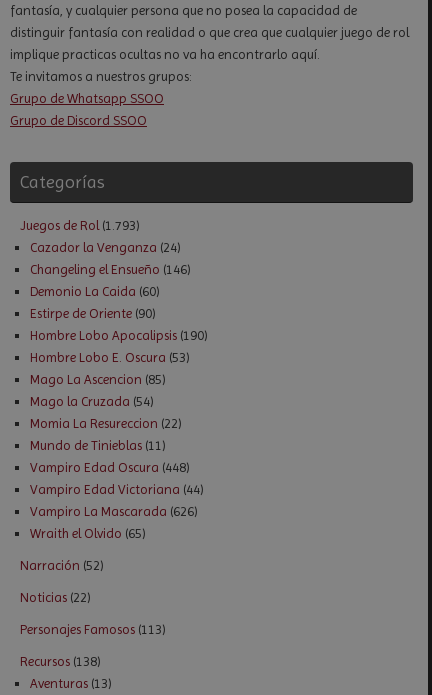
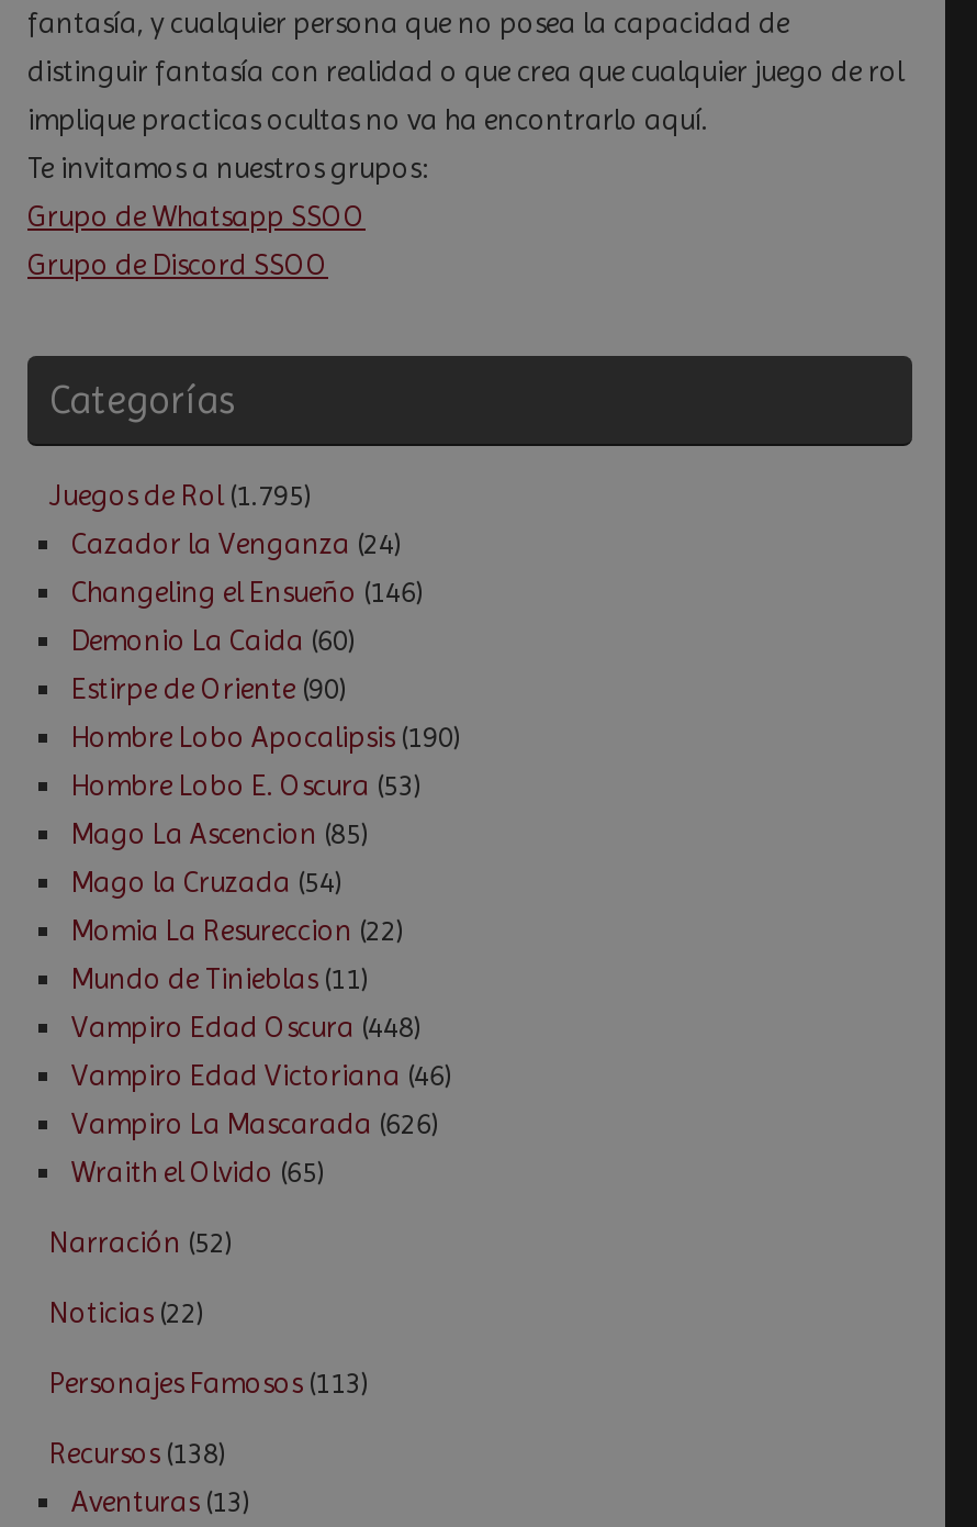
- Juegos de Rol (1.793)
+ Juegos de Rol (1.795)

- Vampiro Edad Victoriana (44)
+ Vampiro Edad Victoriana (46)
